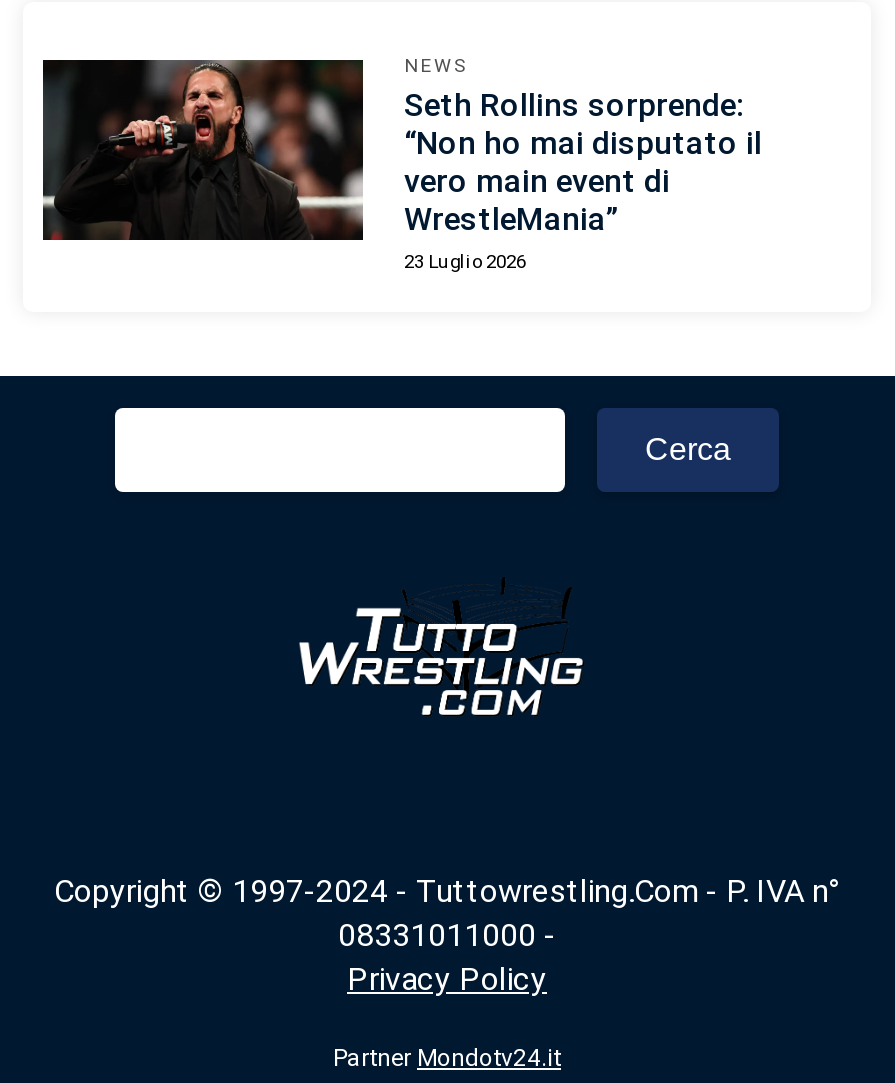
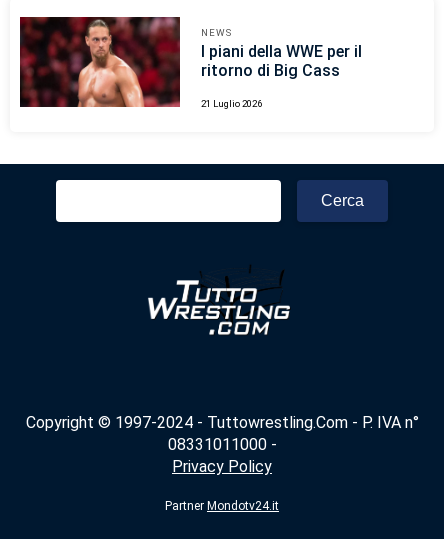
- [image]
- Seth Rollins sorprende:
- “Non ho mai disputato il
- vero main event di
- WrestleMania”
- 23 Luglio 2026
+ [image]
+ I piani della WWE per il
+ ritorno di Big Cass
+ 21 Luglio 2026
